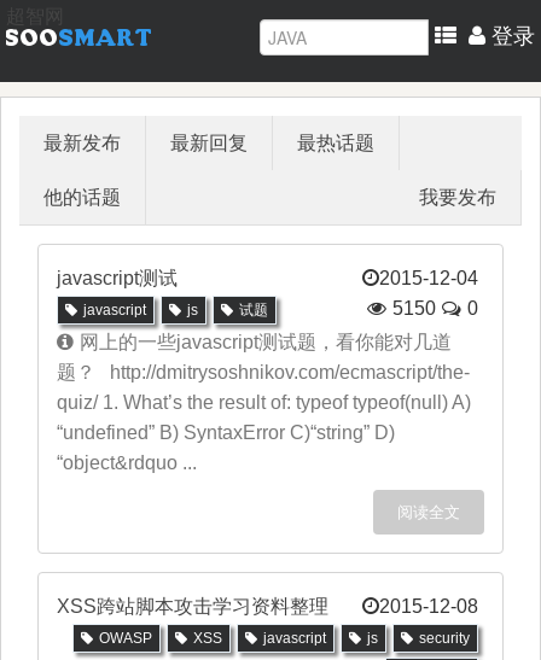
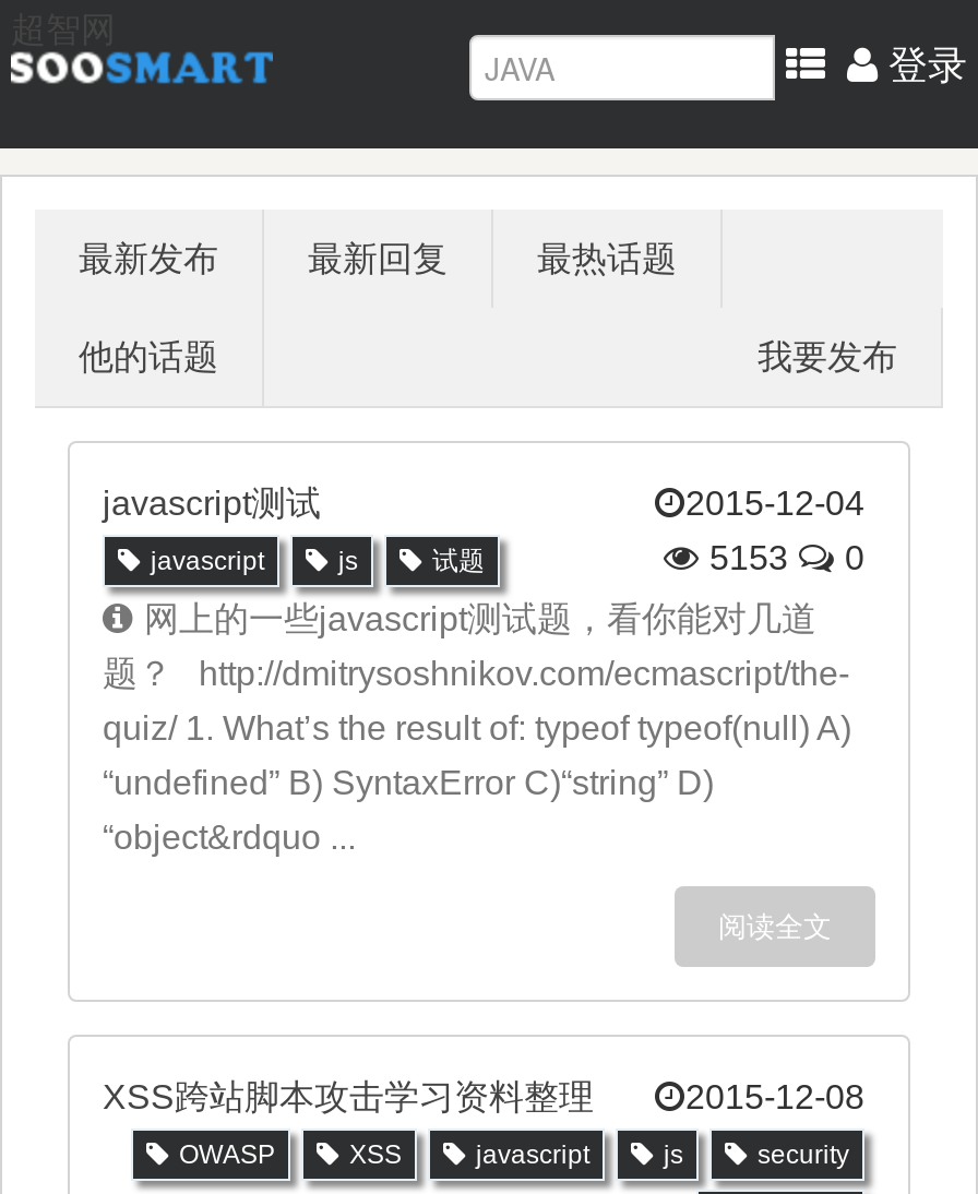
- 5150 0
+ 5153 0
